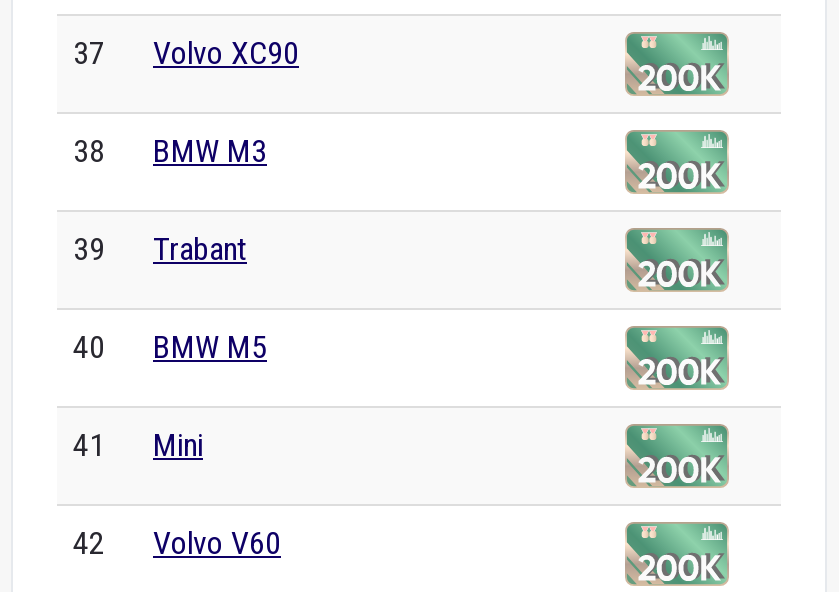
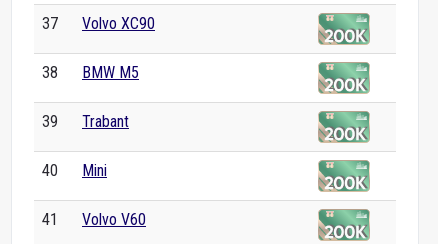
- 38 BMW M3
+ 38 BMW M5

- BMW M5
- 41

- 42 Volvo V60
+ 41 Volvo V60
